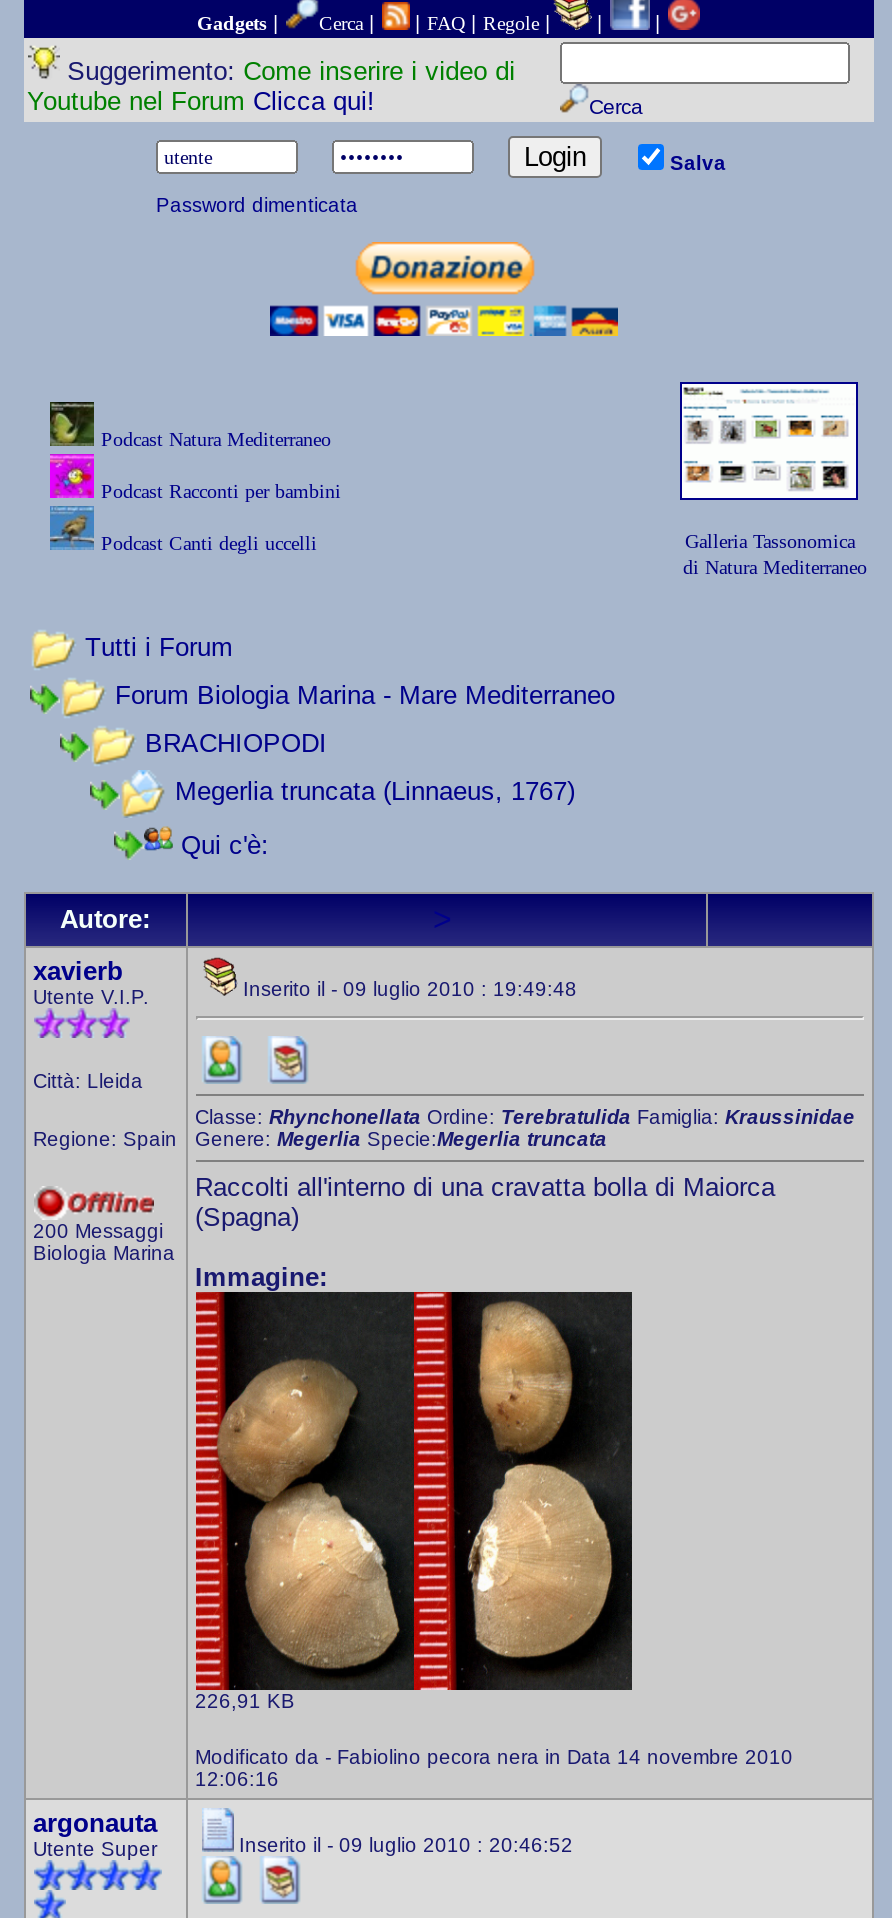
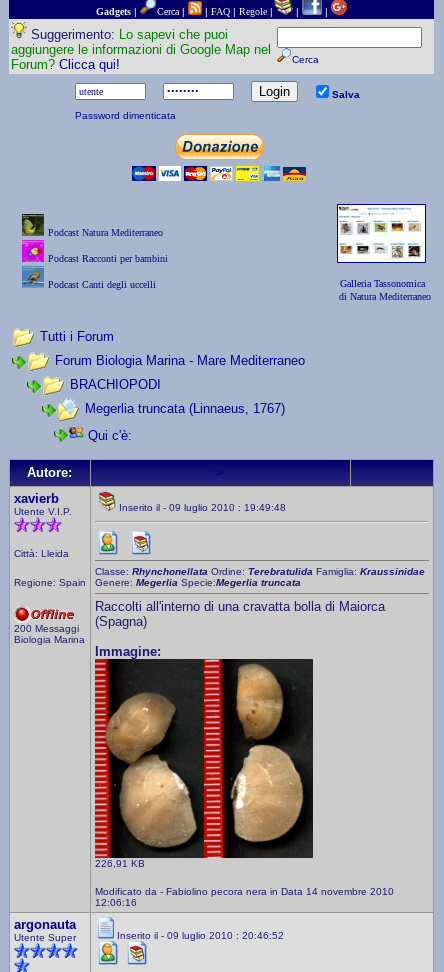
- Suggerimento: Come inserire i video di
- Youtube nel Forum Clicca qui!
+ Suggerimento: Lo sapevi che puoi
+ aggiungere le informazioni di Google Map nel
+ Forum? Clicca qui!
